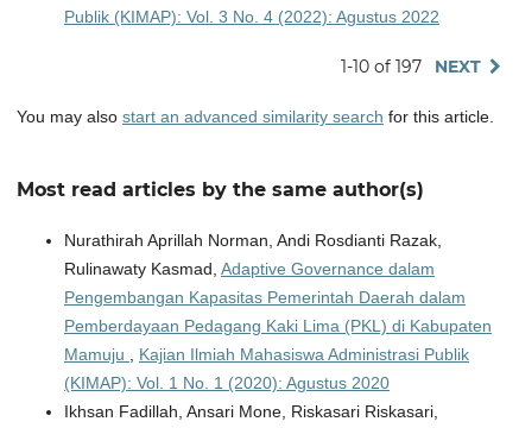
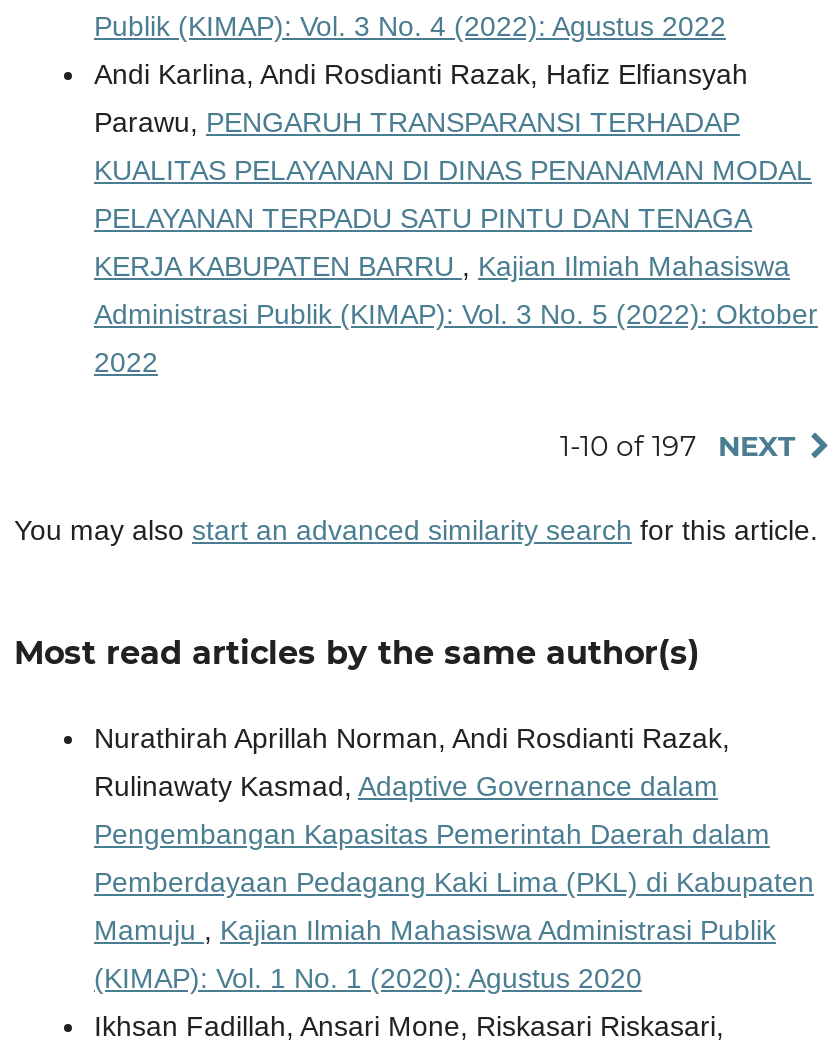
+ Andi Karlina, Andi Rosdianti Razak, Hafiz Elfiansyah
+ Parawu, PENGARUH TRANSPARANSI TERHADAP
+ KUALITAS PELAYANAN DI DINAS PENANAMAN MODAL
+ PELAYANAN TERPADU SATU PINTU DAN TENAGA
+ KERJA KABUPATEN BARRU, Kajian Ilmiah Mahasiswa
+ Administrasi Publik (KIMAP): Vol. 3 No. 5 (2022): Oktober
+ 2022
